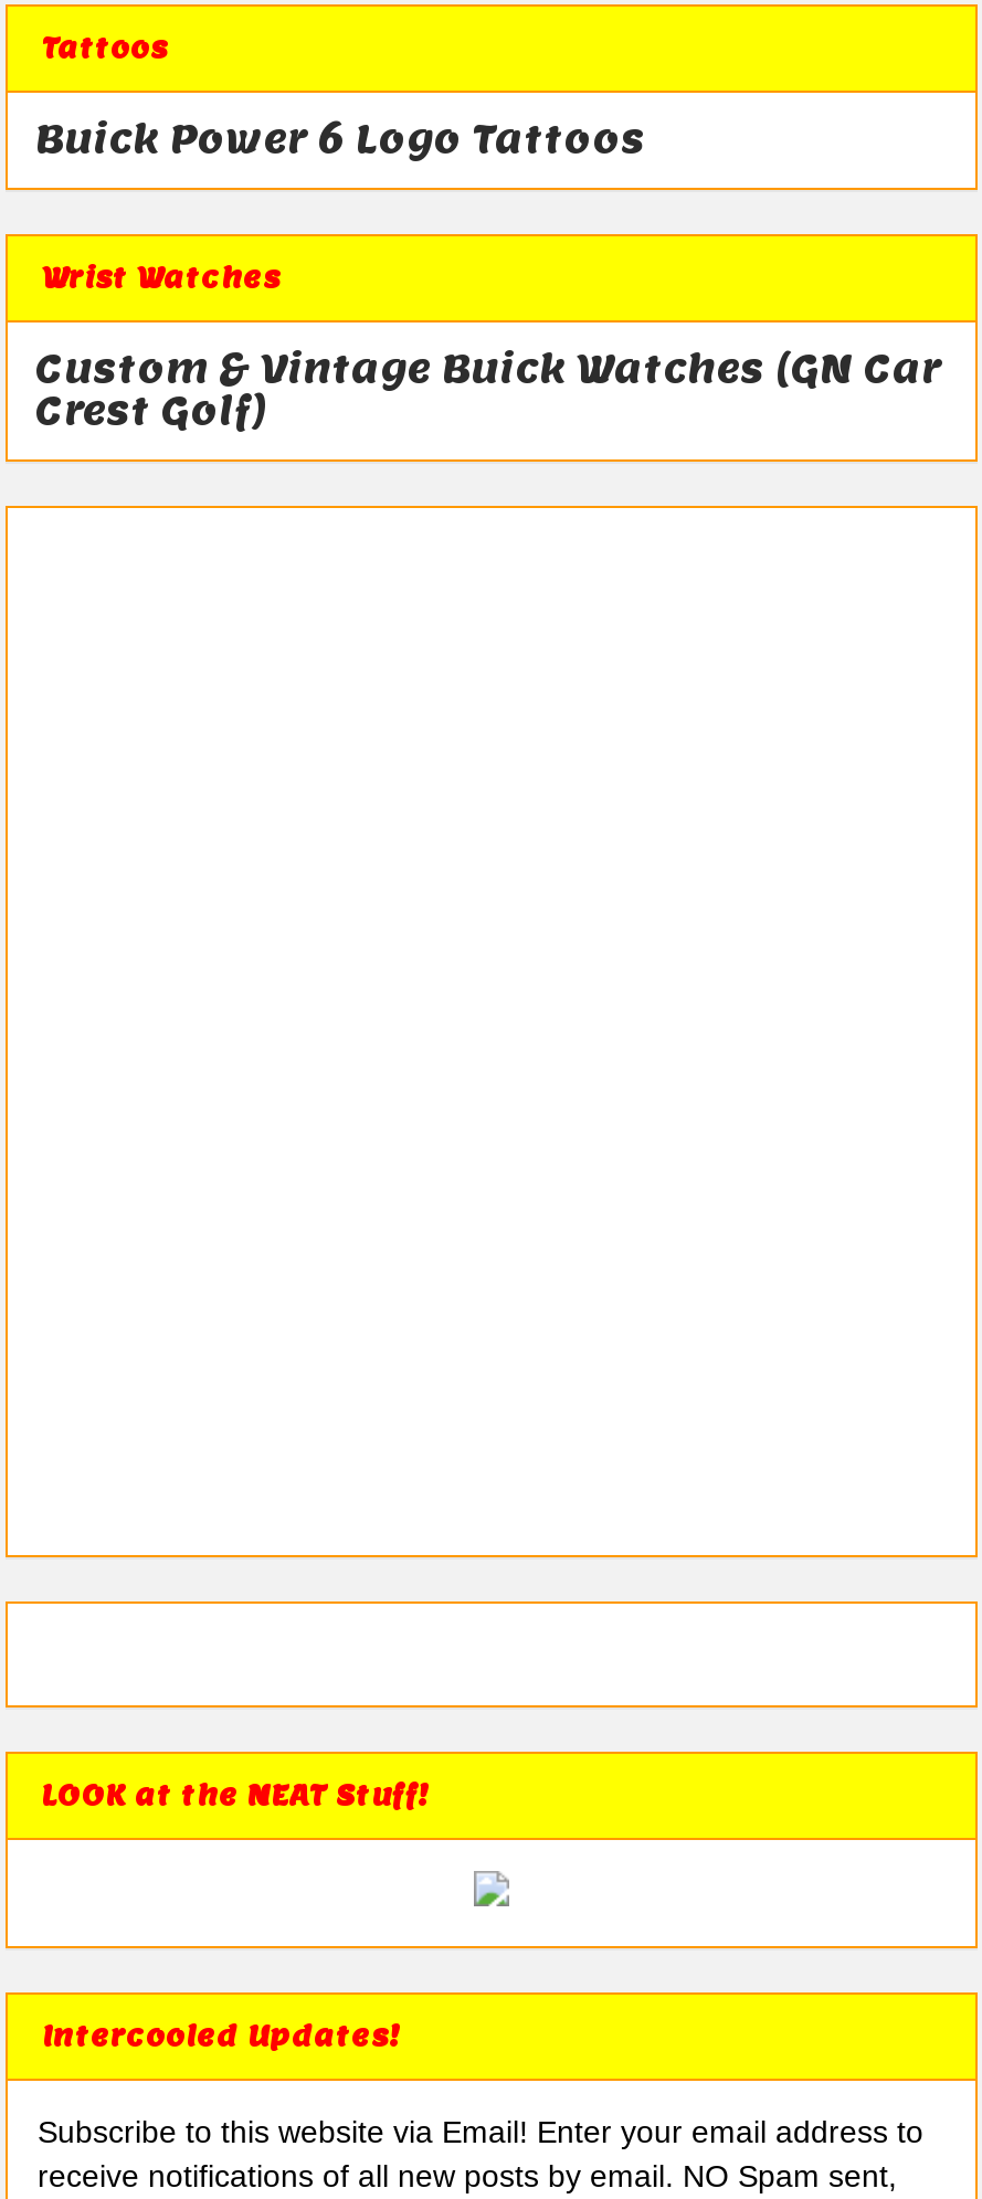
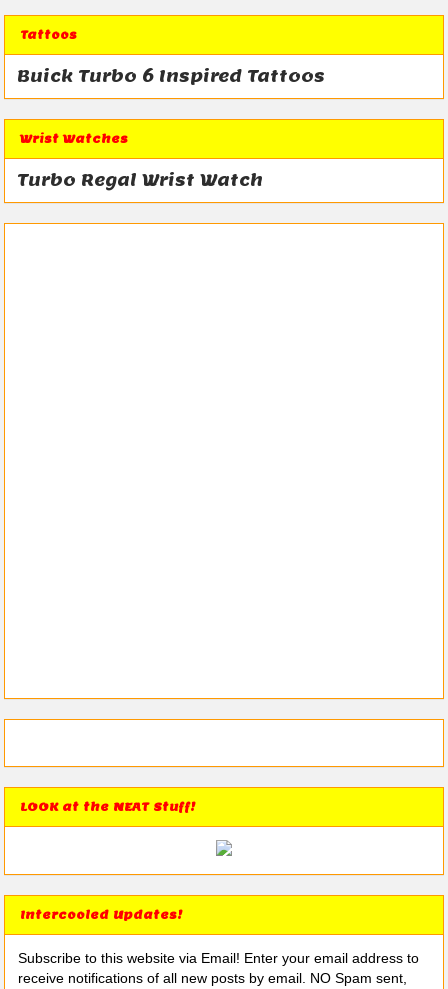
- Buick Power 6 Logo Tattoos
+ Buick Turbo 6 Inspired Tattoos

- Custom & Vintage Buick Watches (GN Car
- Crest Golf)
+ Turbo Regal Wrist Watch
